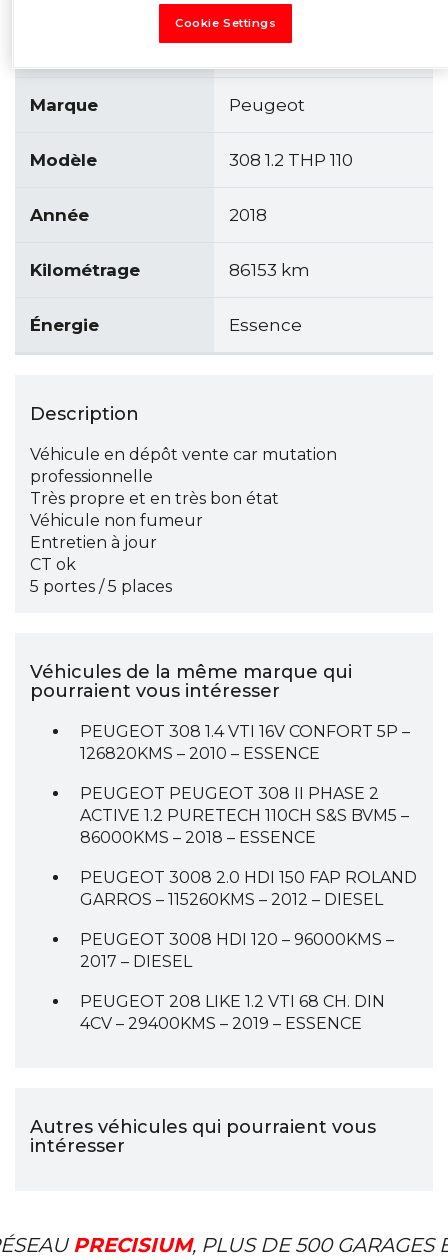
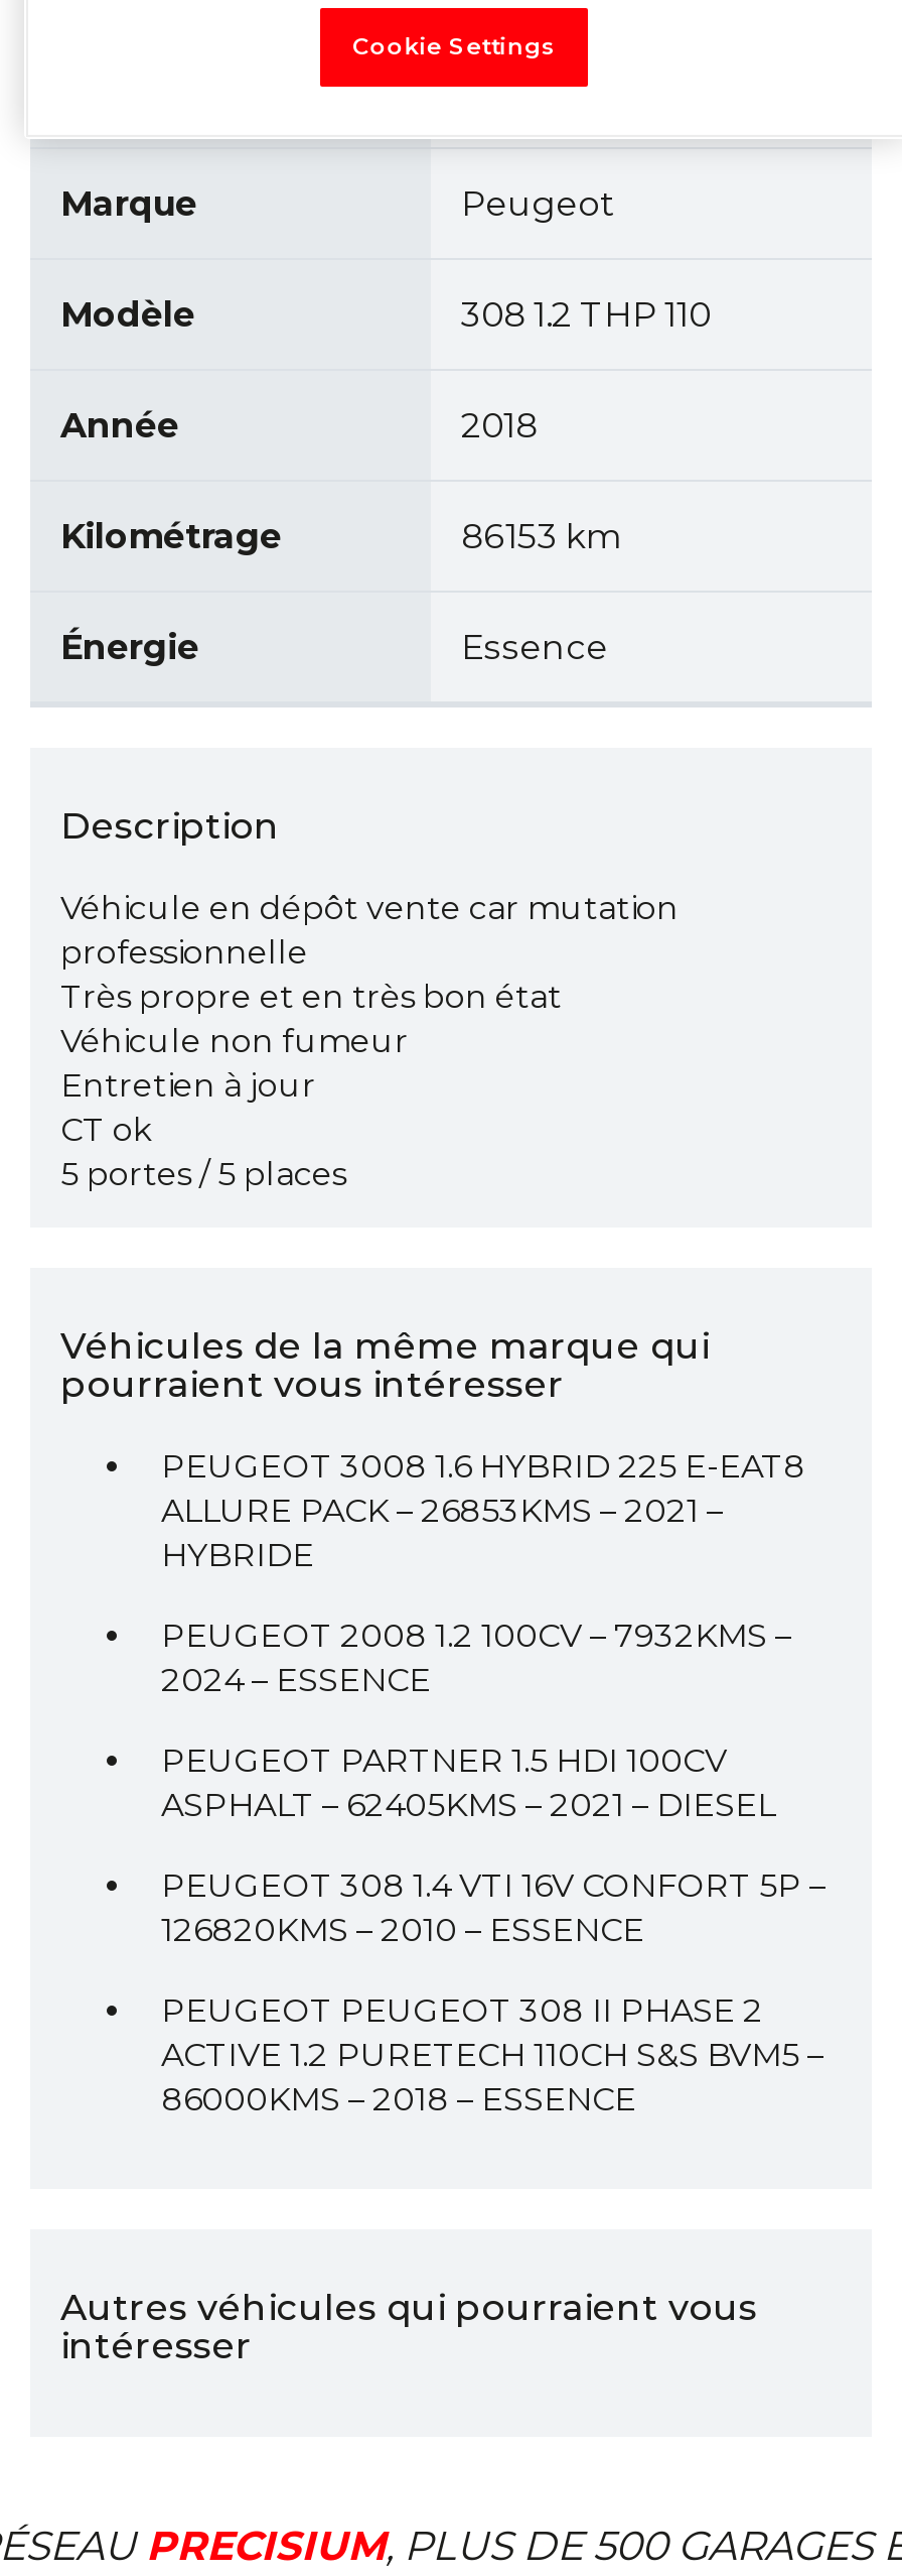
+ PEUGEOT 3008 1.6 HYBRID 225 E-EAT8
+ ALLURE PACK – 26853KMS – 2021 –
+ HYBRIDE
+ PEUGEOT 2008 1.2 100CV – 7932KMS –
+ 2024 – ESSENCE
+ PEUGEOT PARTNER 1.5 HDI 100CV
+ ASPHALT – 62405KMS – 2021 – DIESEL

moved down: PEUGEOT 308 1.4 VTI 16V CONFORT 5P – | 126820KMS – 2010 – ESSENCE | PEUGEOT PEUGEOT 308 II PHASE 2 | ACTIVE 1.2 PURETECH 110CH S&S BVM5 – | 86000KMS – 2018 – ESSENCE

- PEUGEOT 3008 2.0 HDI 150 FAP ROLAND
- GARROS – 115260KMS – 2012 – DIESEL
- PEUGEOT 3008 HDI 120 – 96000KMS –
- 2017 – DIESEL
- PEUGEOT 208 LIKE 1.2 VTI 68 CH. DIN
- 4CV – 29400KMS – 2019 – ESSENCE
